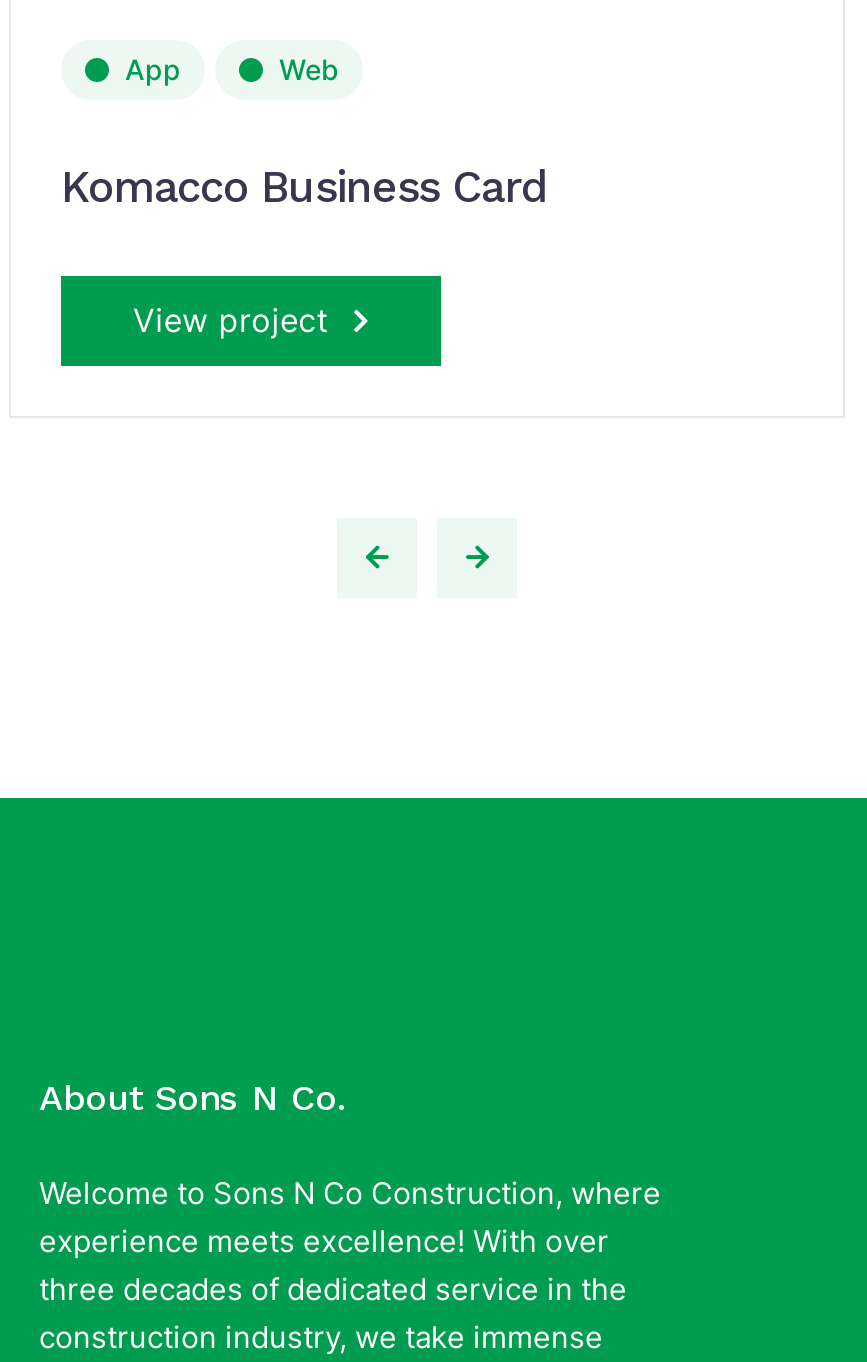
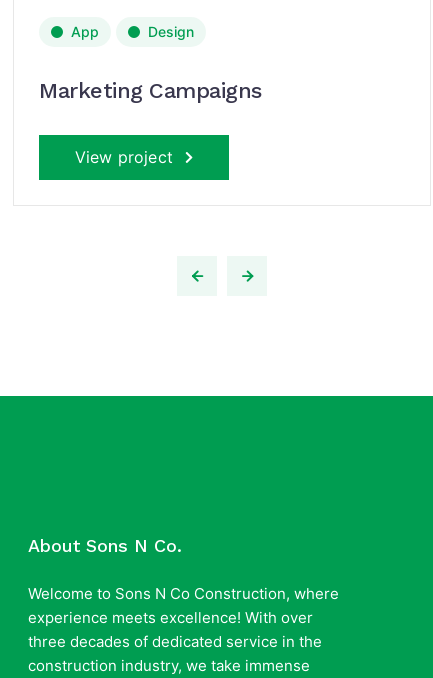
- Web
+ Design

- Komacco Business Card
+ Marketing Campaigns
